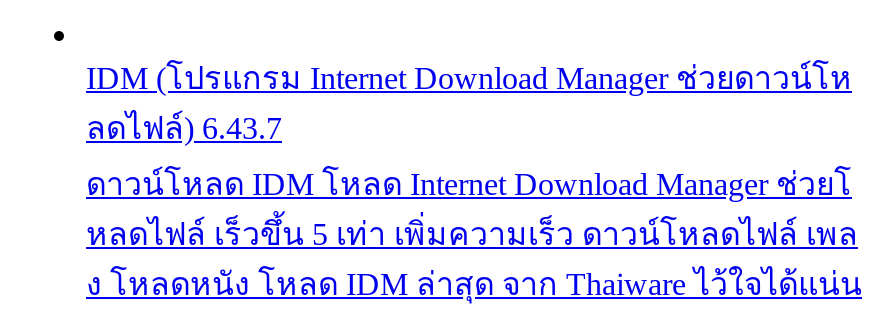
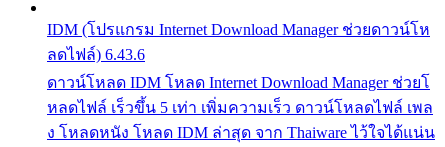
- ลดไฟล์) 6.43.7
+ ลดไฟล์) 6.43.6
